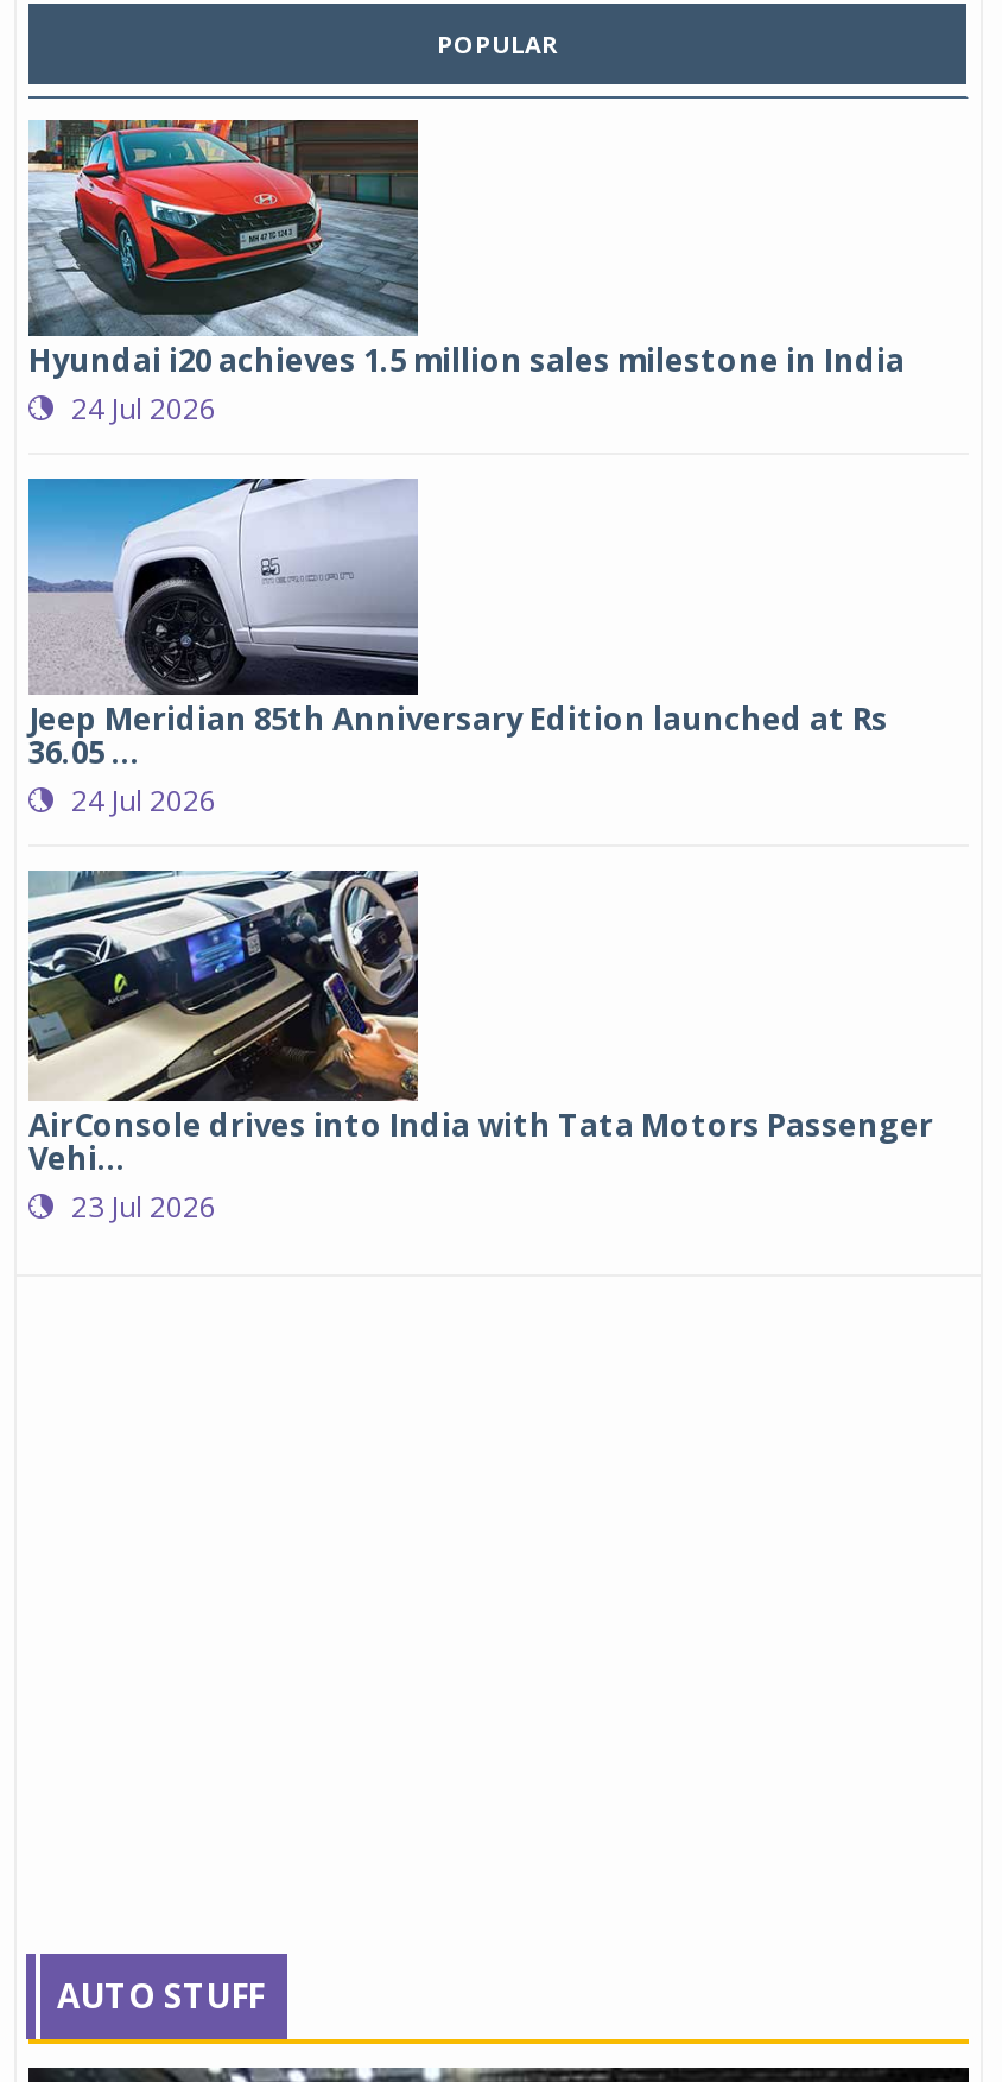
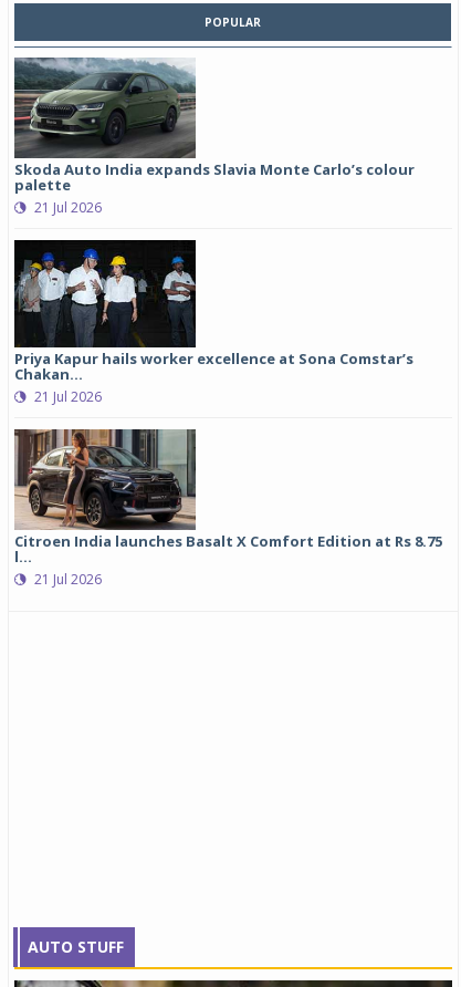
- [image]
- Hyundai i20 achieves 1.5 million sales milestone in India
- 24 Jul 2026
+ [image]
+ Skoda Auto India expands Slavia Monte Carlo’s colour
+ palette
+ 21 Jul 2026

- [image]
- Jeep Meridian 85th Anniversary Edition launched at Rs
- 36.05 ...
- 24 Jul 2026
+ [image]
+ Priya Kapur hails worker excellence at Sona Comstar’s
+ Chakan...
+ 21 Jul 2026

- [image]
- AirConsole drives into India with Tata Motors Passenger
- Vehi...
- 23 Jul 2026
+ [image]
+ Citroen India launches Basalt X Comfort Edition at Rs 8.75
+ l...
+ 21 Jul 2026
